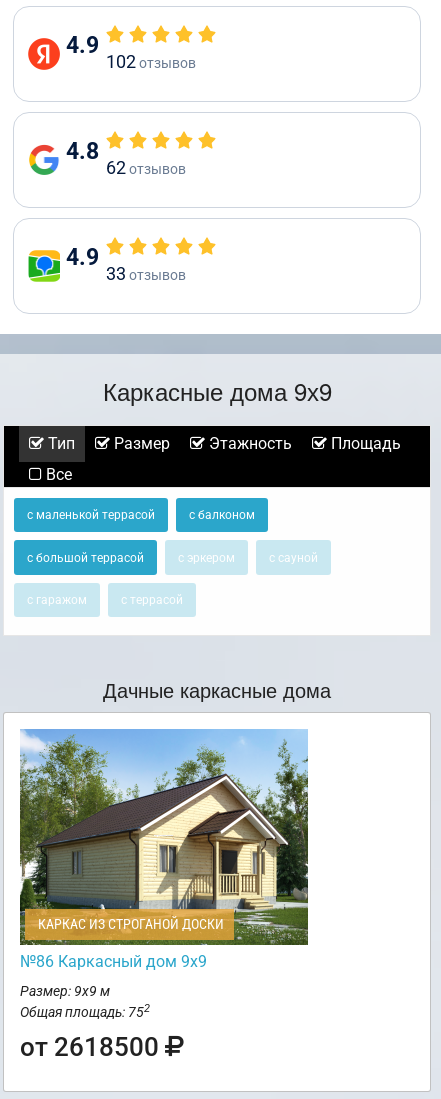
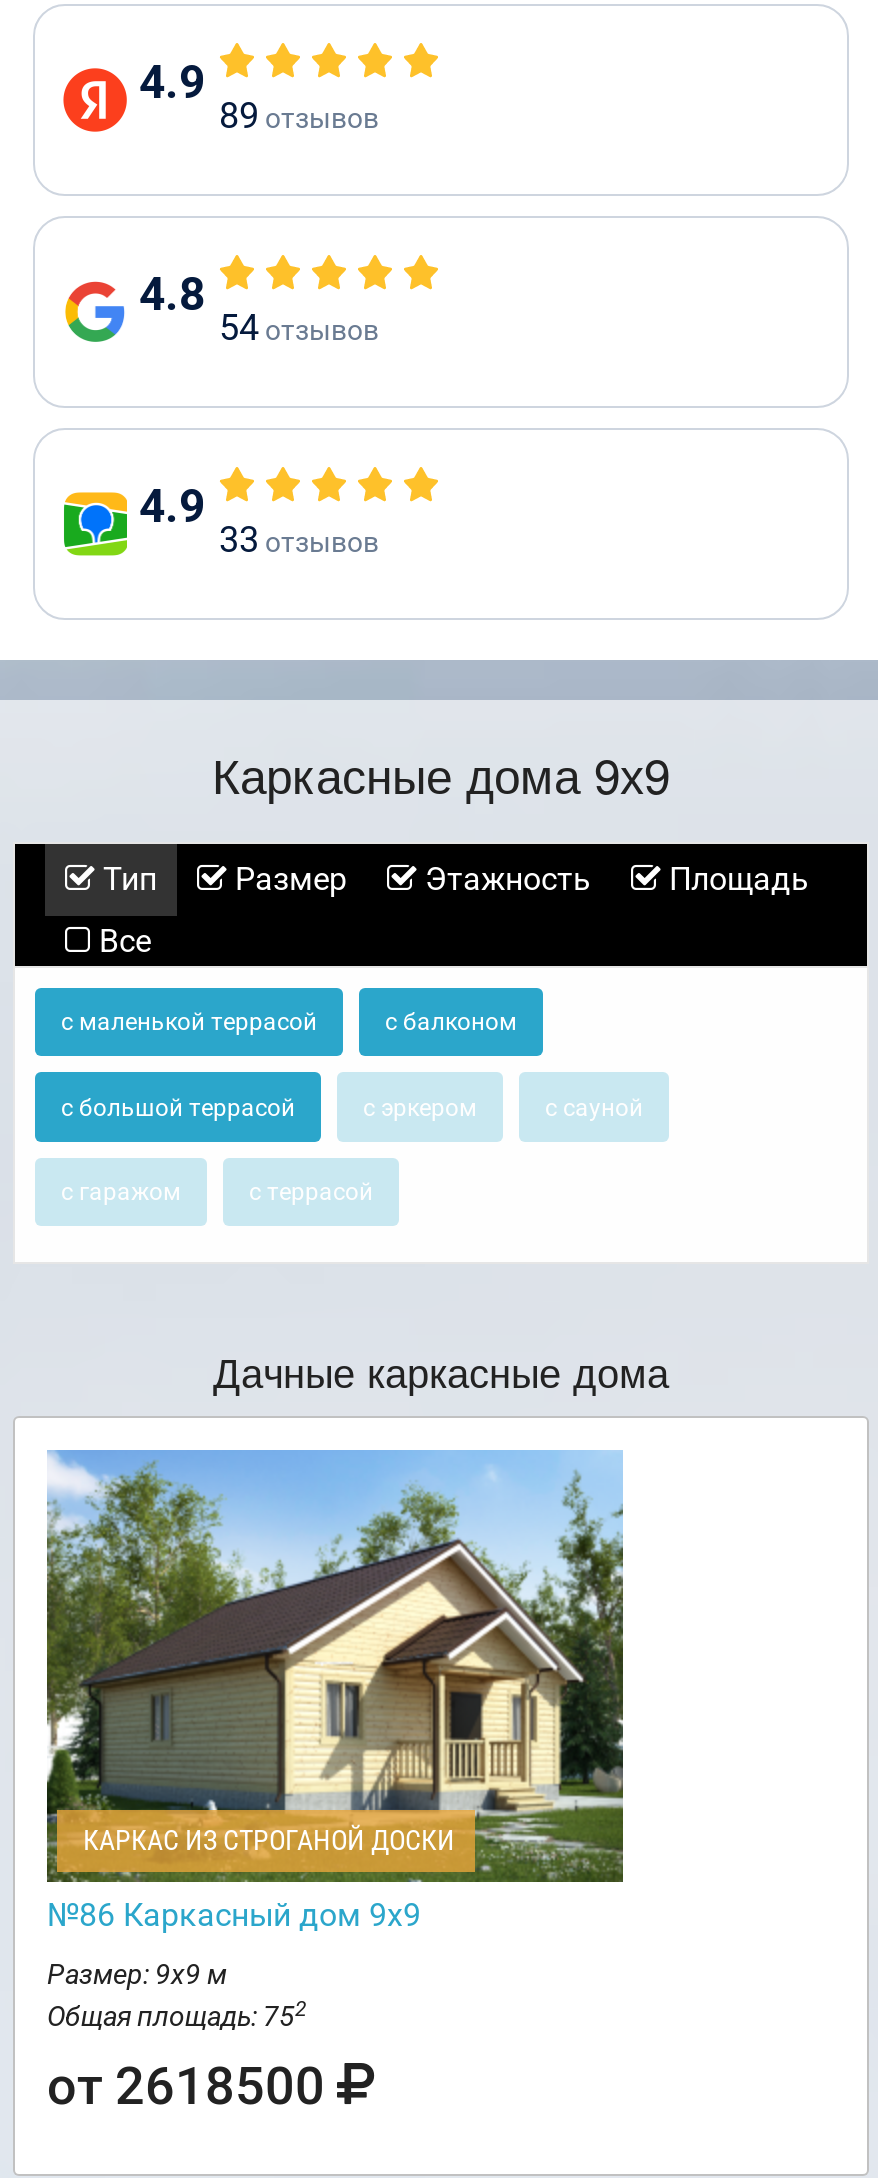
- 102 отзывов
+ 89 отзывов

- 62отзывов
+ 54отзывов
